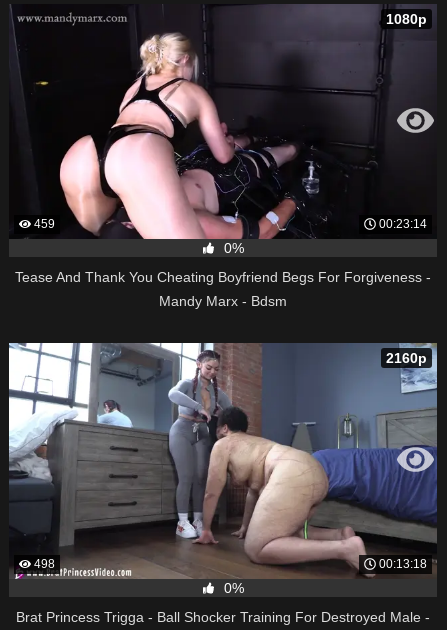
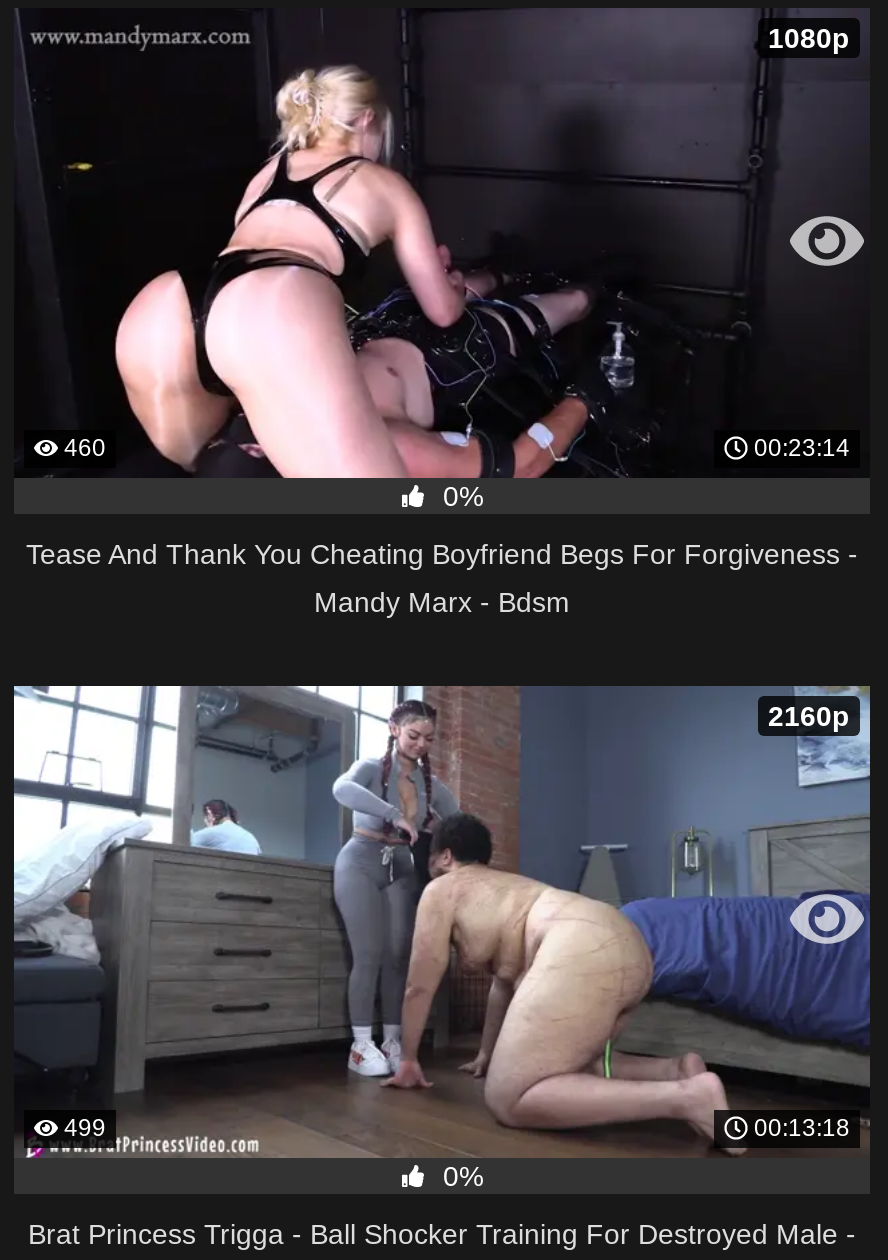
- 459
+ 460

- 498
+ 499
